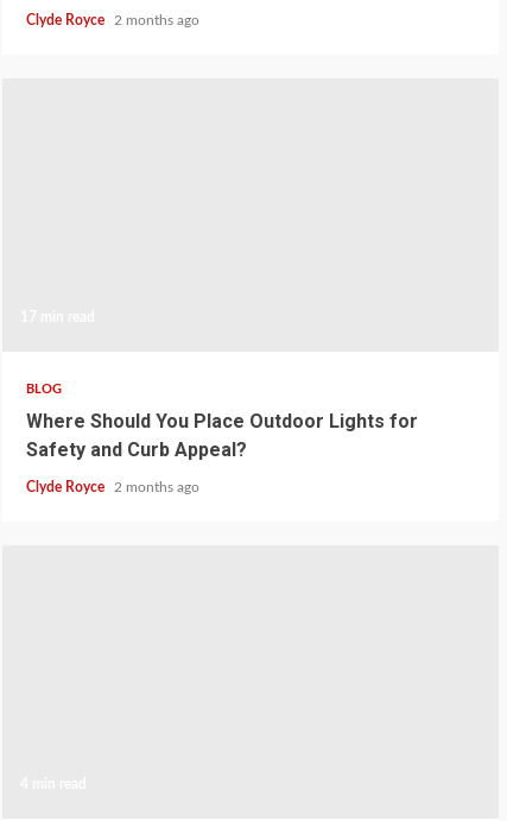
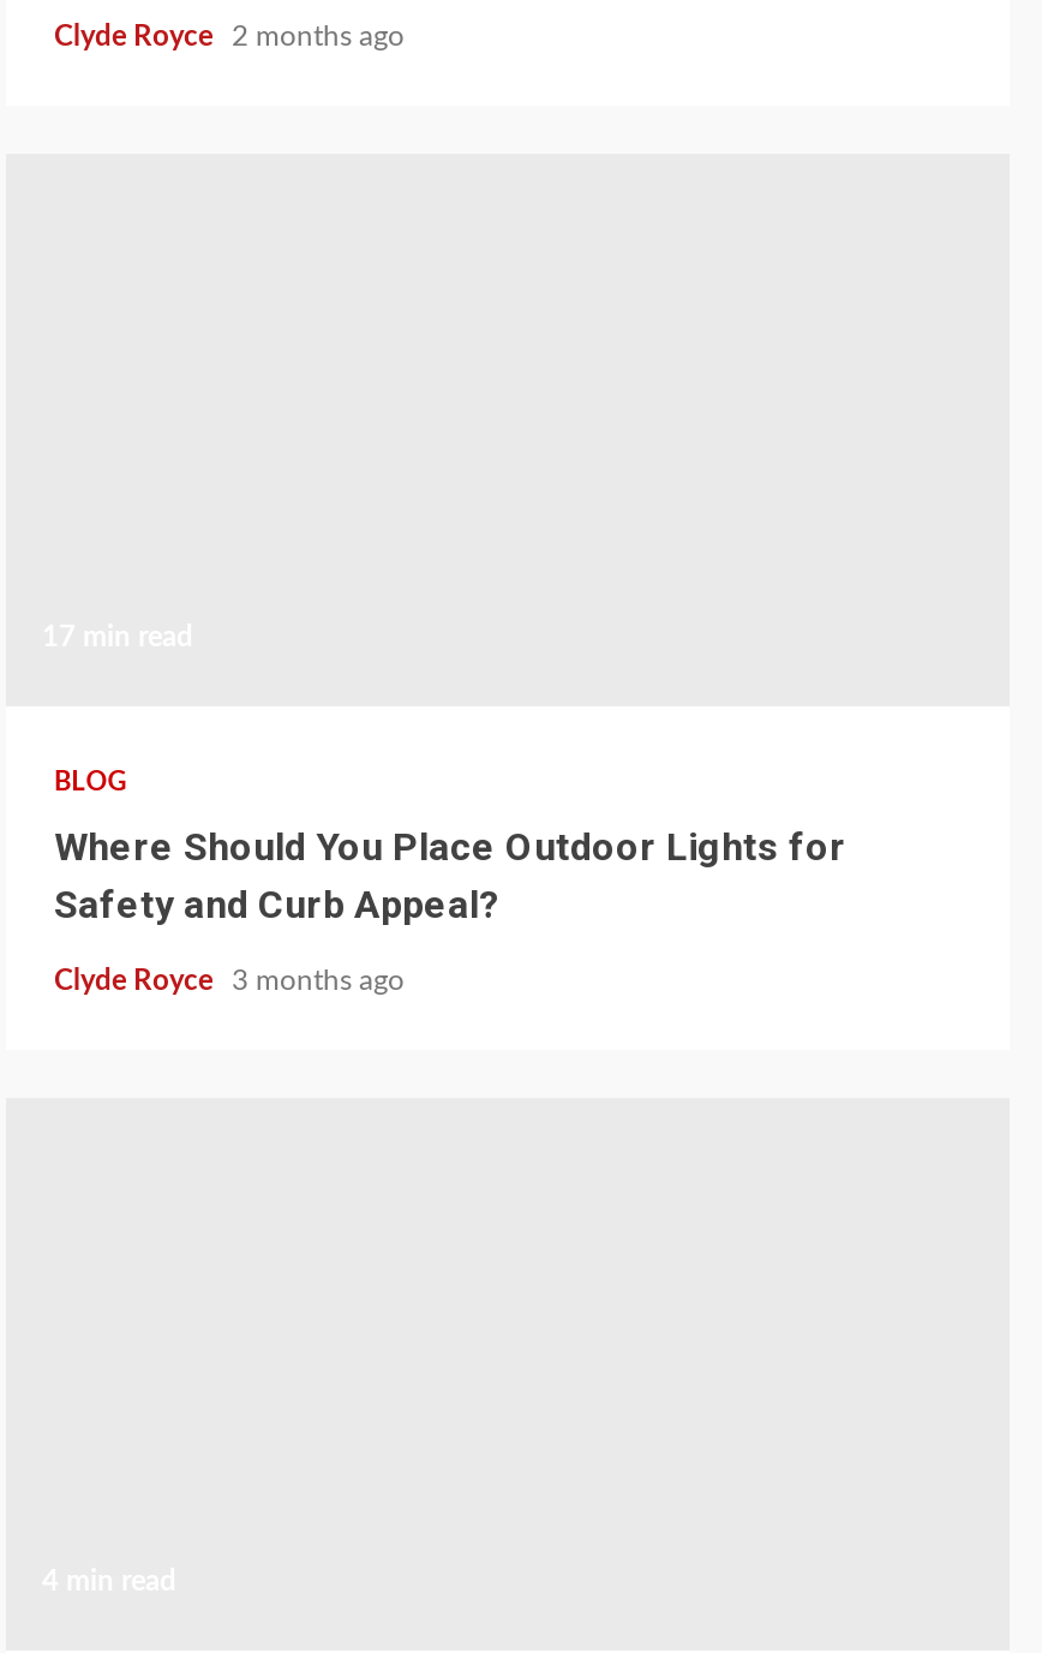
- Clyde Royce 2 months ago
+ Clyde Royce 3 months ago
